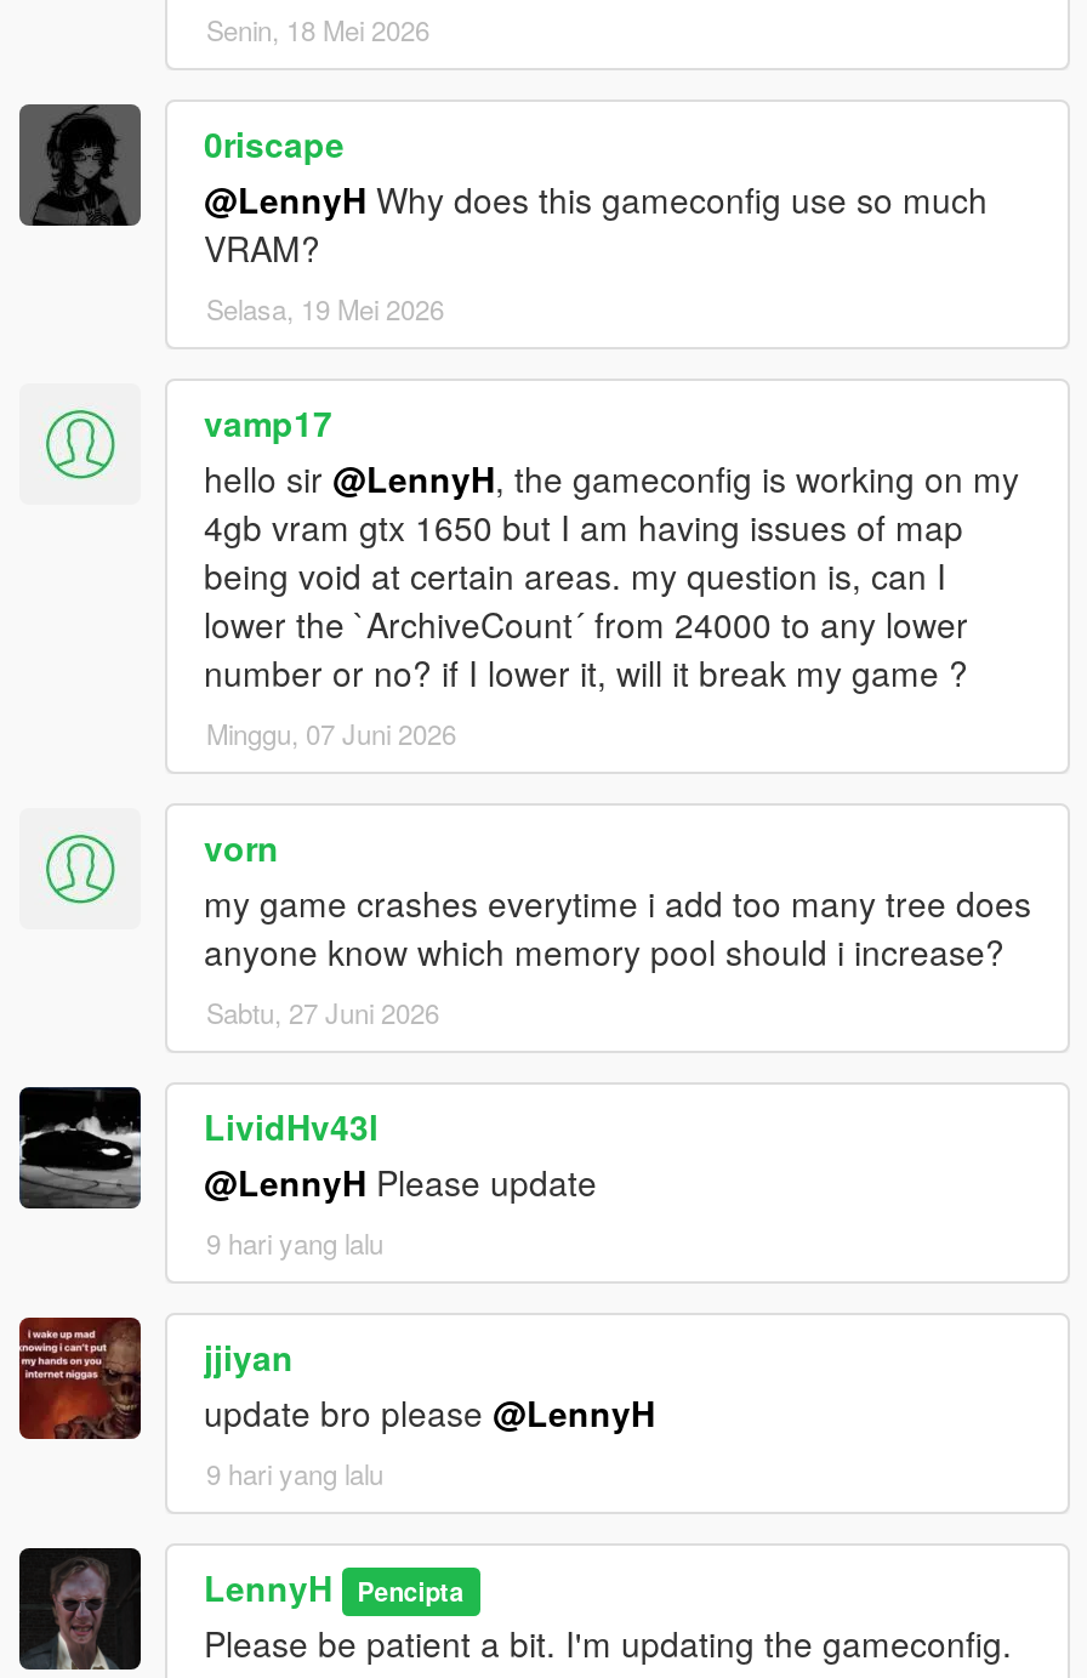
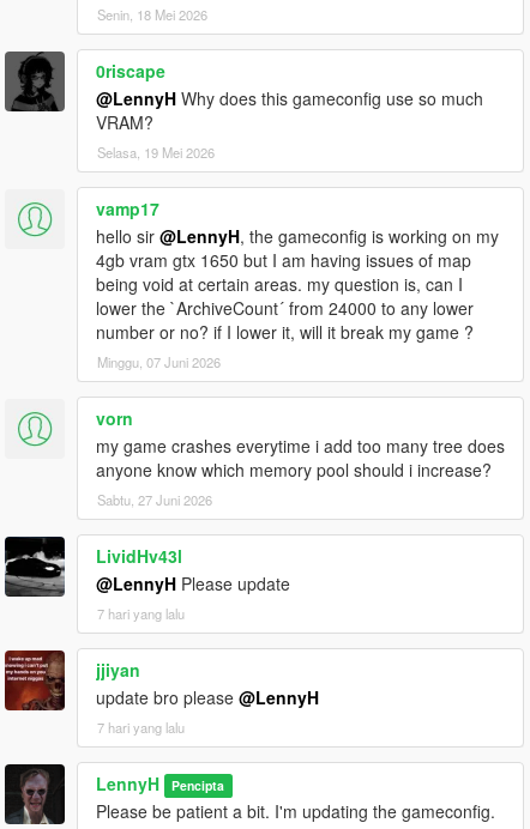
- 9 hari yang lalu
+ 7 hari yang lalu

- 9 hari yang lalu
+ 7 hari yang lalu
